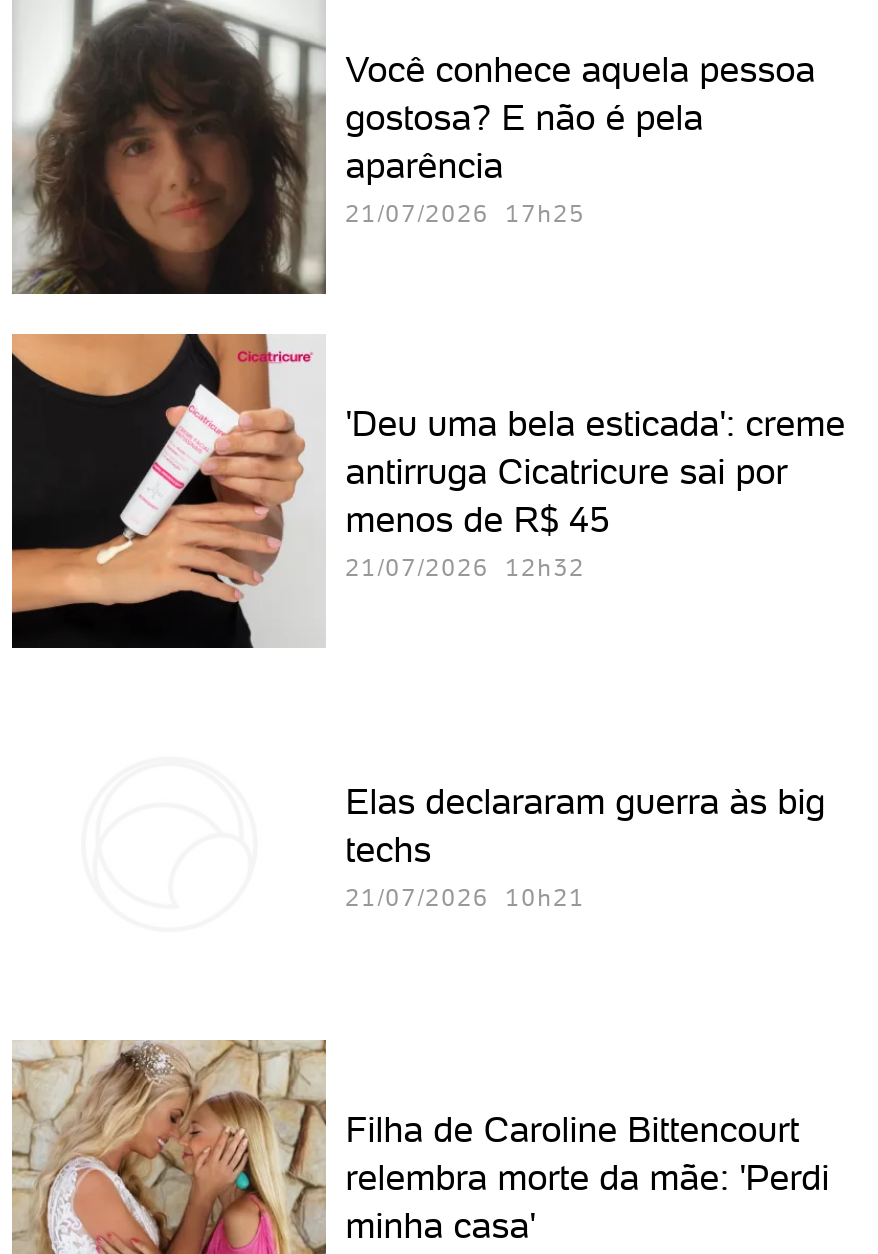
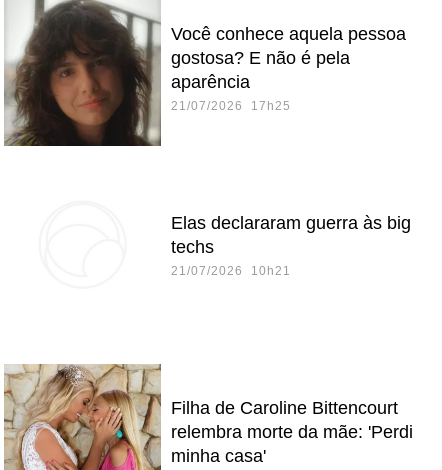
- [image]
- 'Deu uma bela esticada': creme
- antirruga Cicatricure sai por
- menos de R$ 45
- 21/07/2026 12h32

moved up: Elas declararam guerra às big | techs | 21/07/2026 10h21
